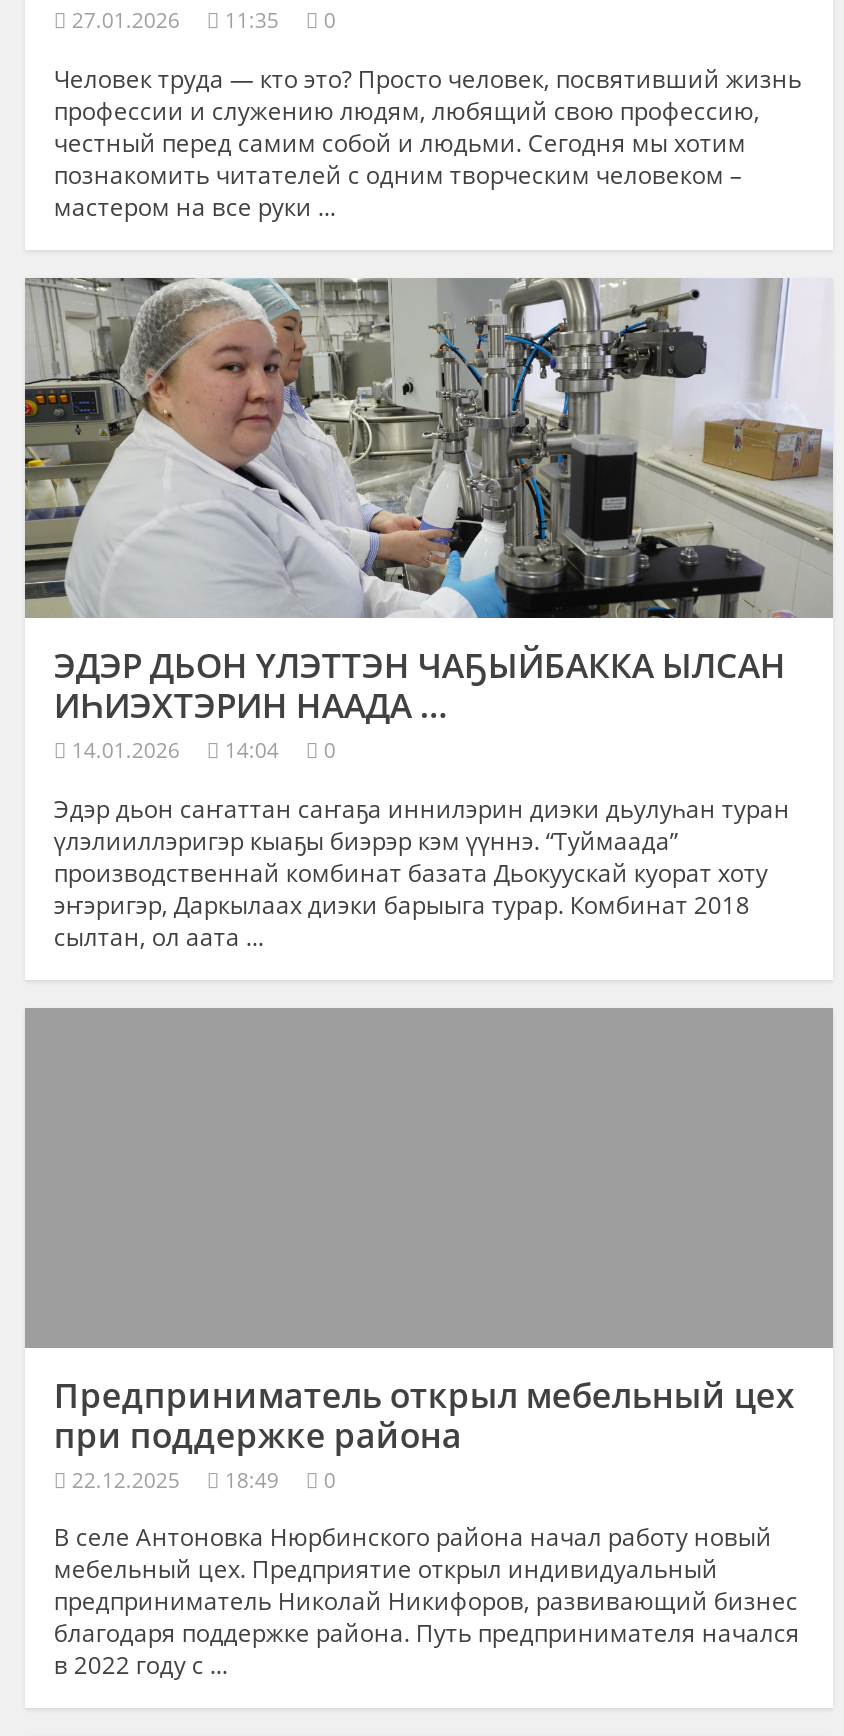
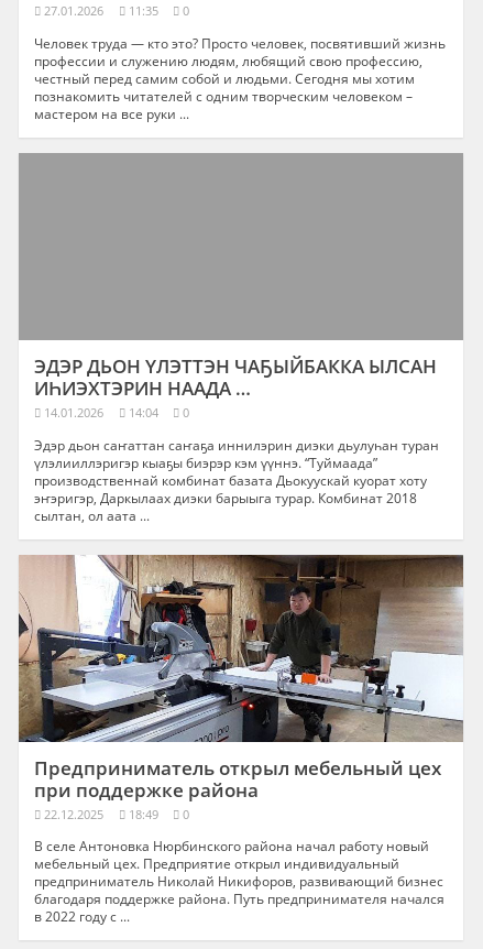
- [image]

+ [image]
